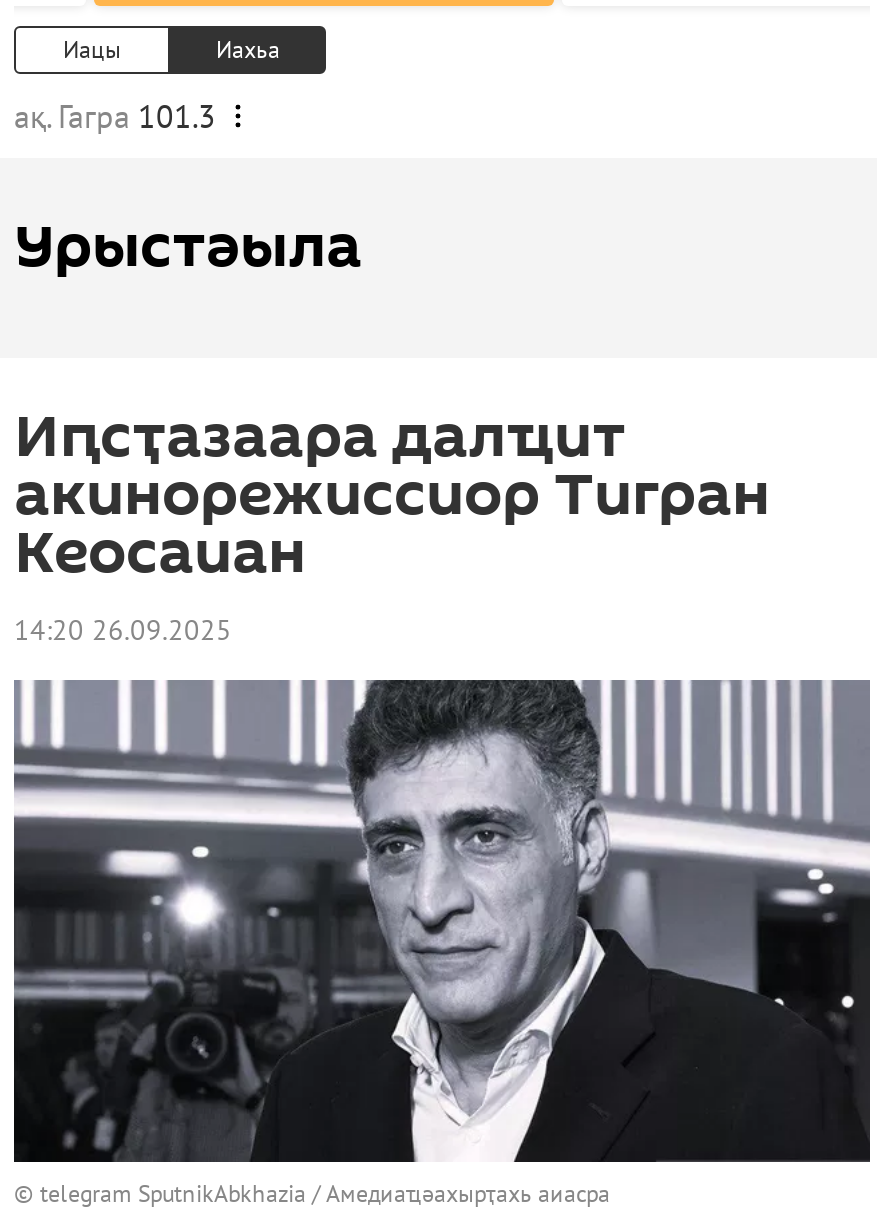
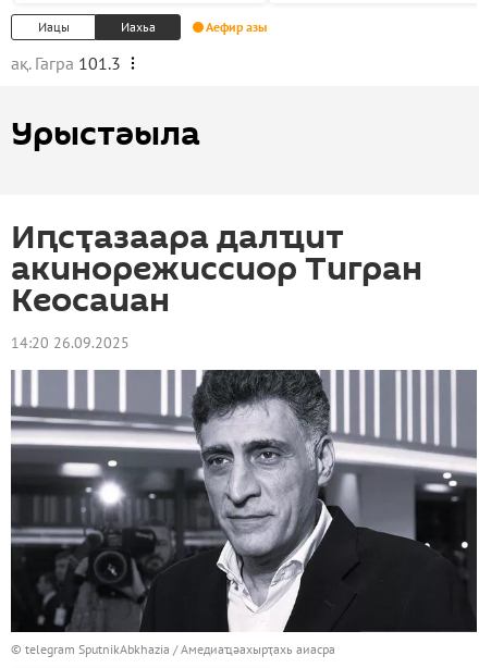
+ Аефир азы
